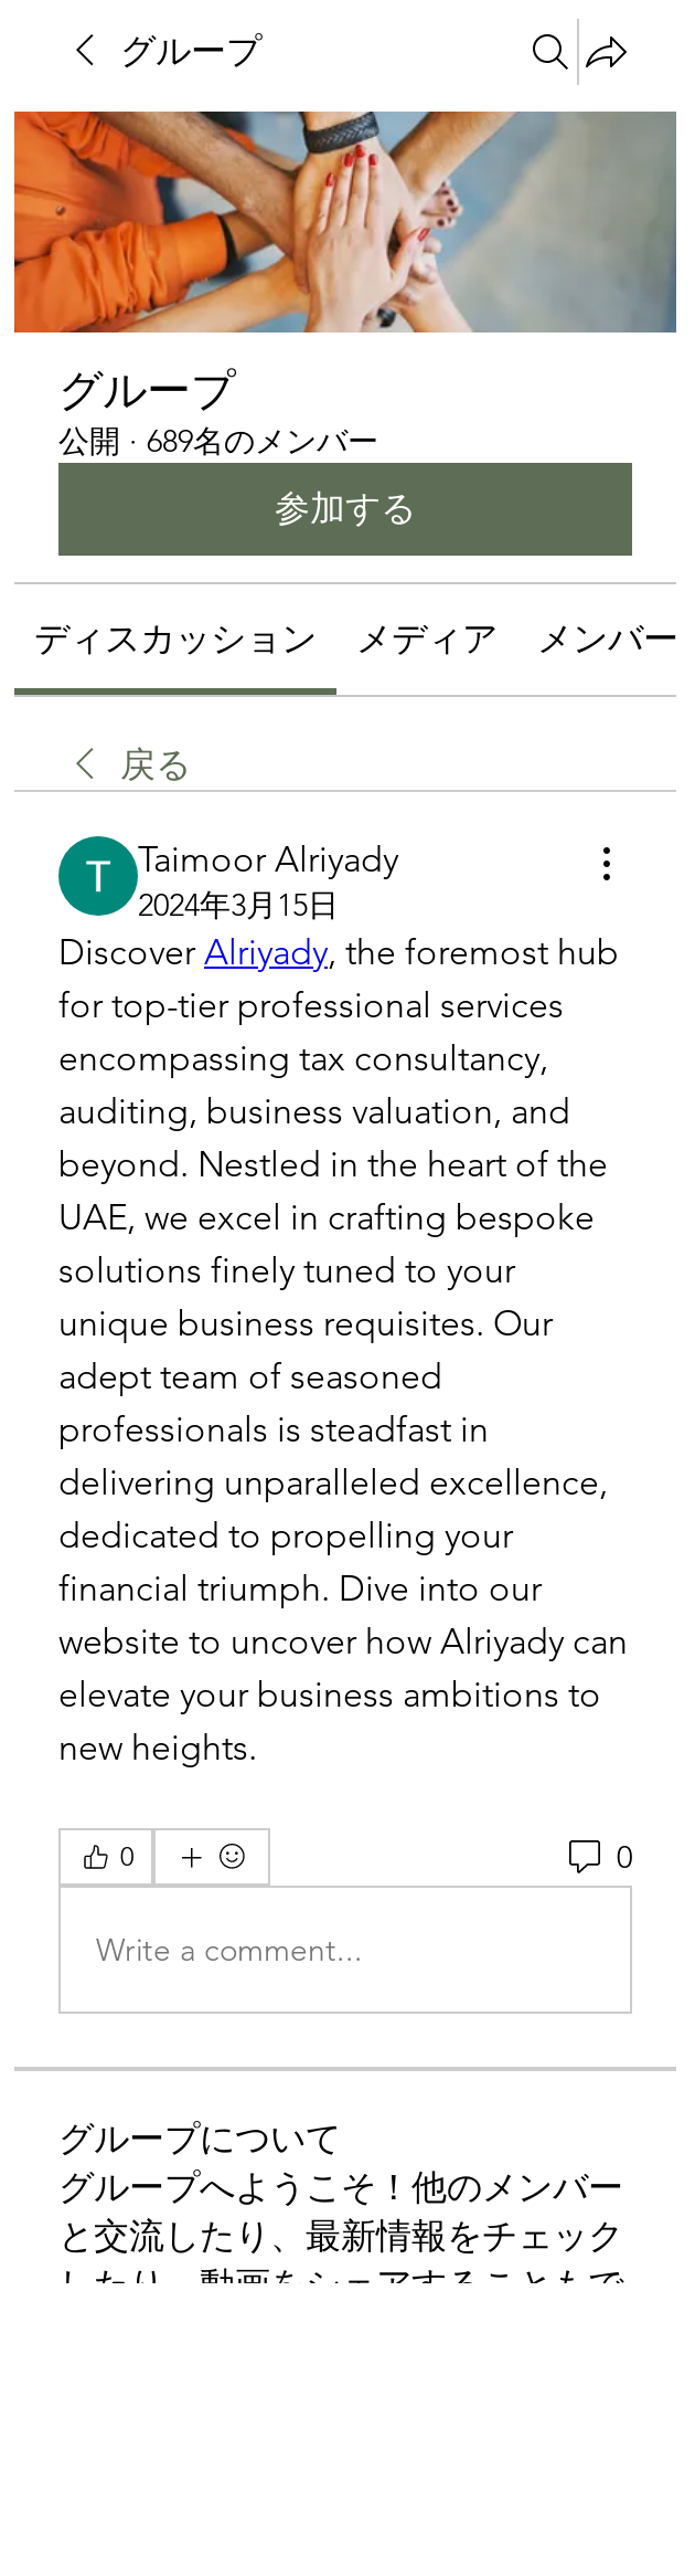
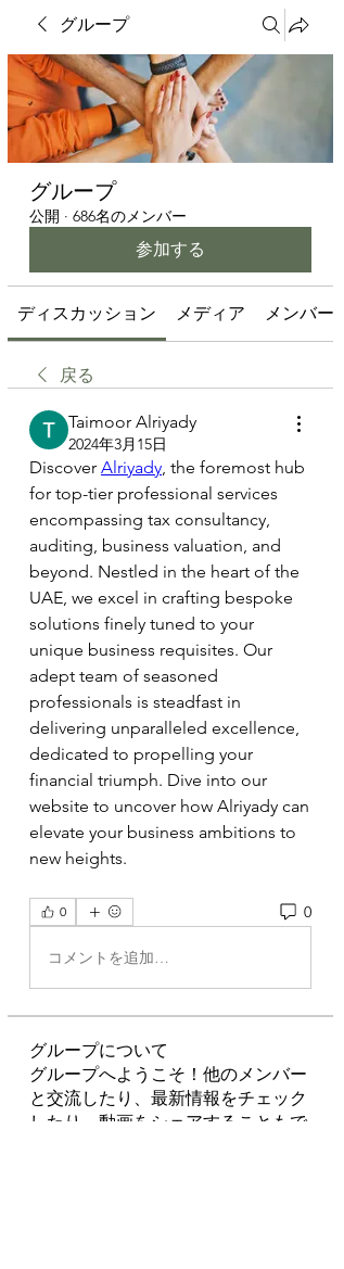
- 公開 · 689名のメンバー
+ 公開 · 686名のメンバー

- Write a comment...
+ コメントを追加…
